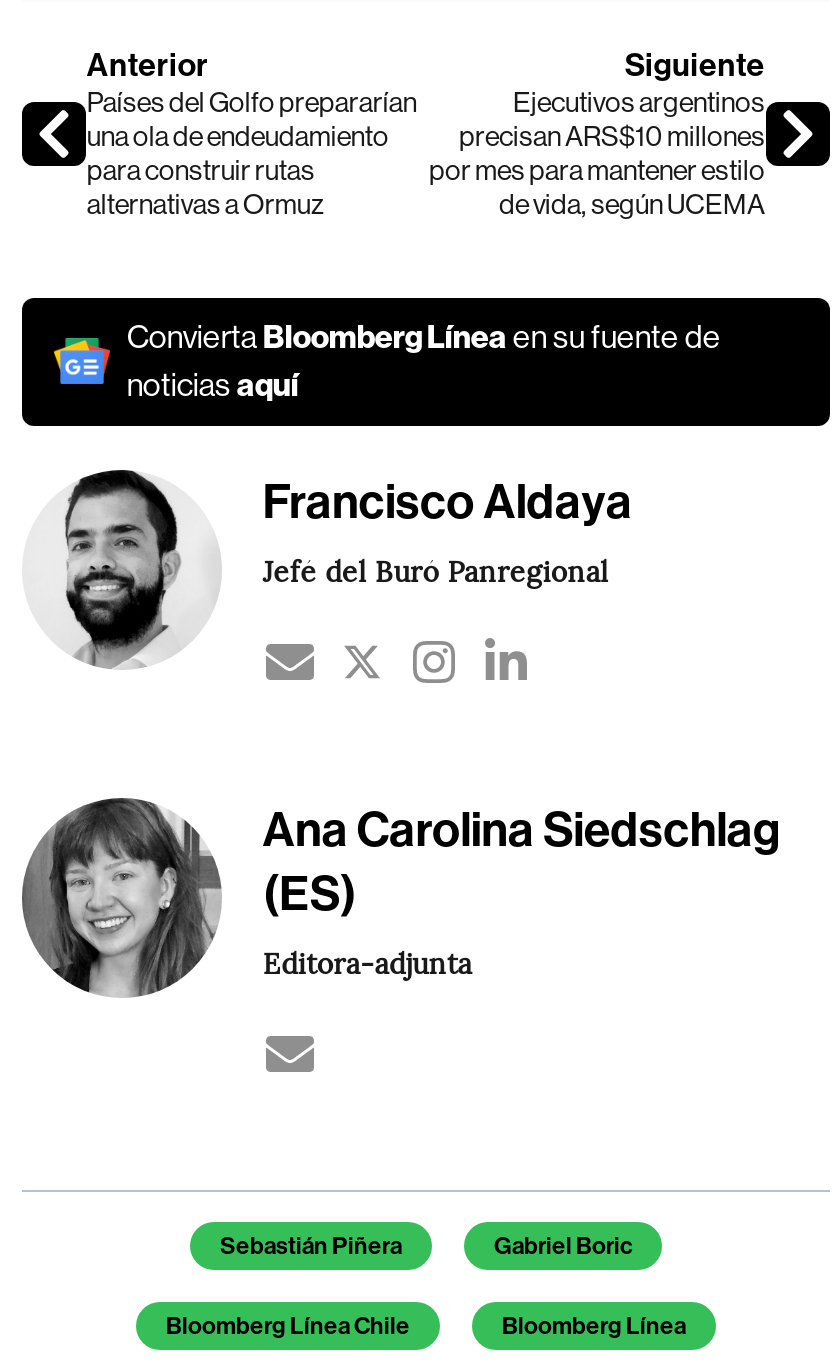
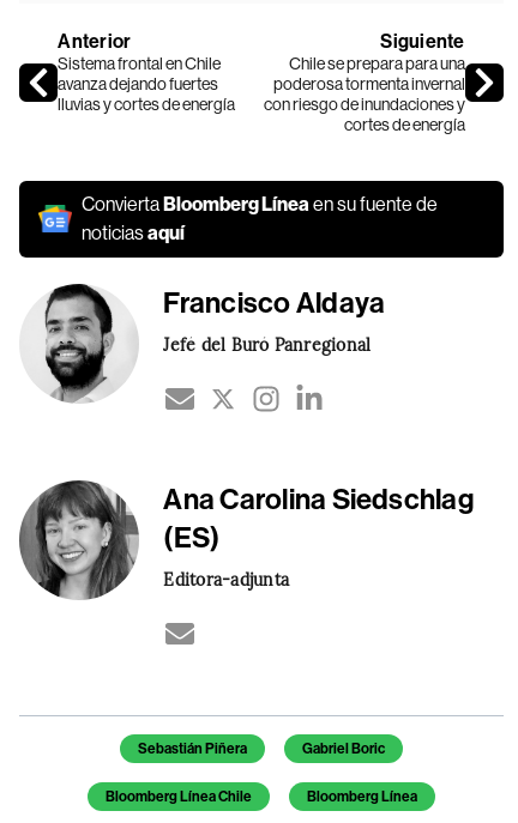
- Países del Golfo prepararían
- una ola de endeudamiento
- para construir rutas
- alternativas a Ormuz
+ Sistema frontal en Chile
+ avanza dejando fuertes
+ lluvias y cortes de energía

- Ejecutivos argentinos
- precisan ARS$10 millones
- por mes para mantener estilo
- de vida, según UCEMA
+ Chile se prepara para una
+ poderosa tormenta invernal
+ con riesgo de inundaciones y
+ cortes de energía
